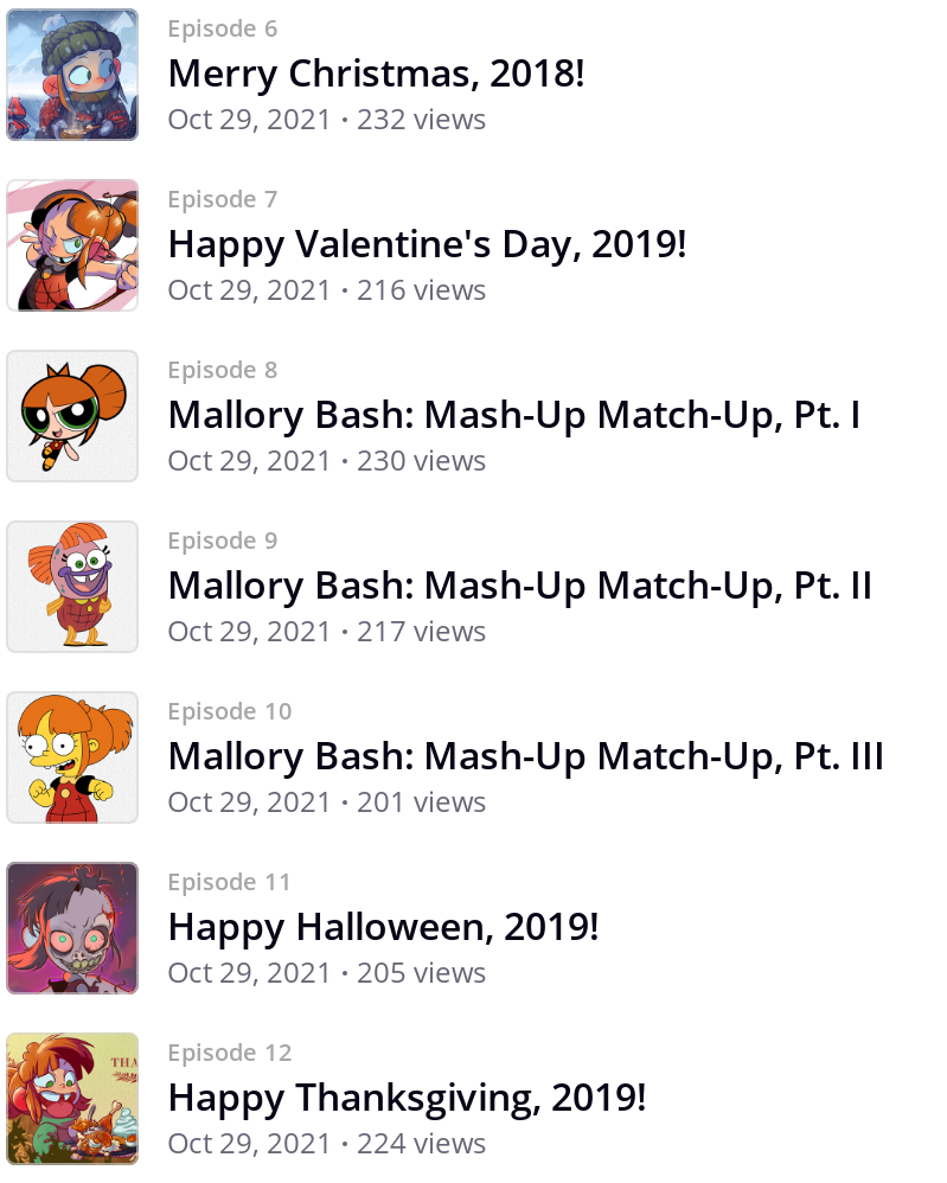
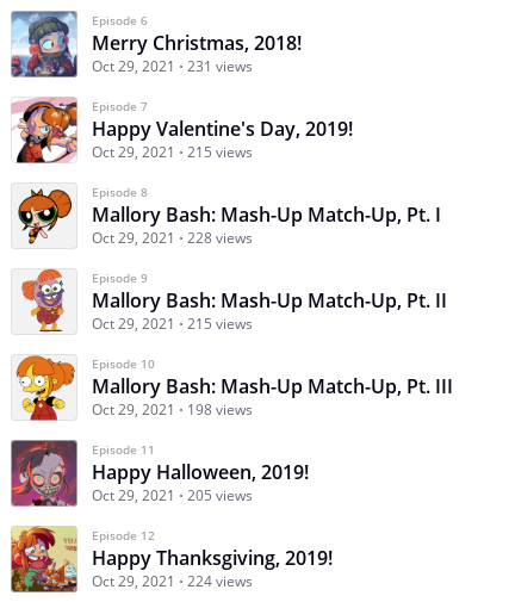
- Oct 29, 2021 232 views
+ Oct 29, 2021 231 views

- Oct 29, 2021 216 views
+ Oct 29, 2021 215 views

- Oct 29, 2021 230 views
+ Oct 29, 2021 228 views

- Oct 29, 2021 217 views
+ Oct 29, 2021 215 views

- Oct 29, 2021 201 views
+ Oct 29, 2021 198 views
